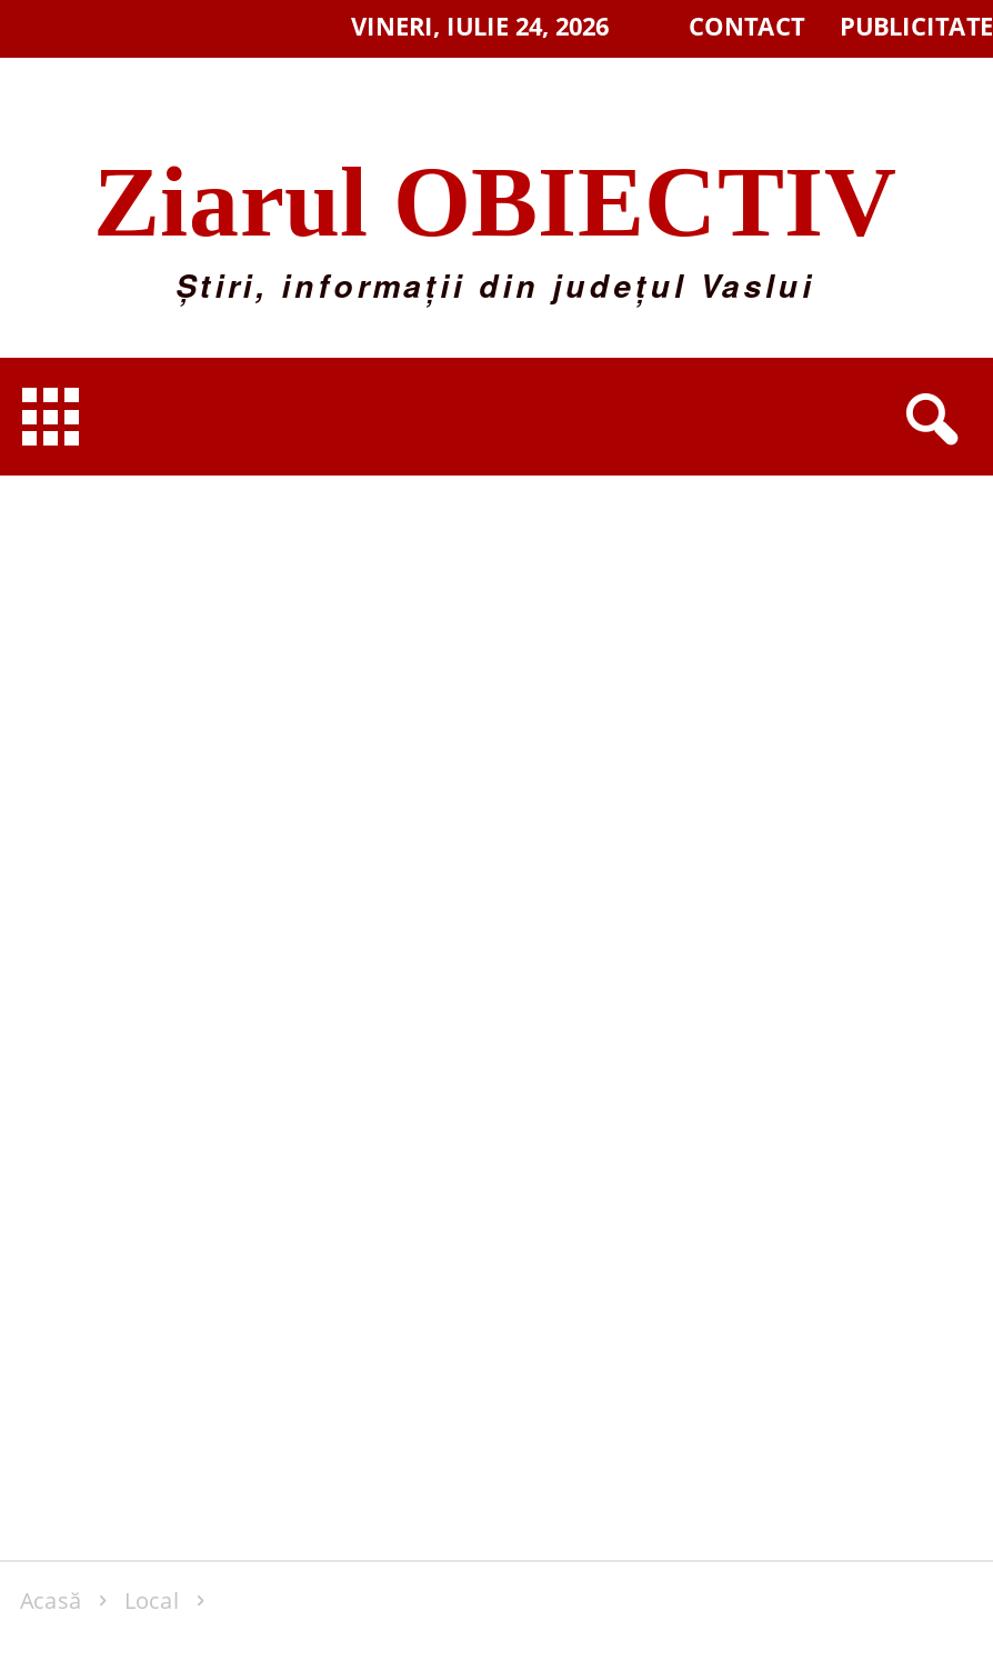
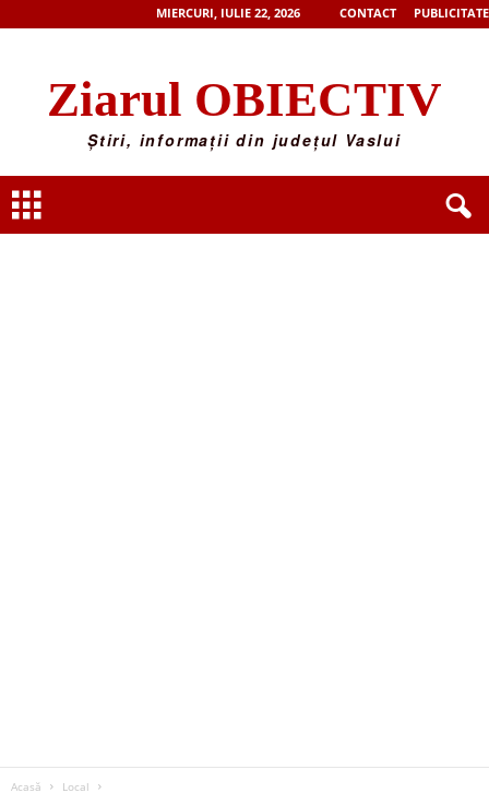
- VINERI, IULIE 24, 2026
+ MIERCURI, IULIE 22, 2026
